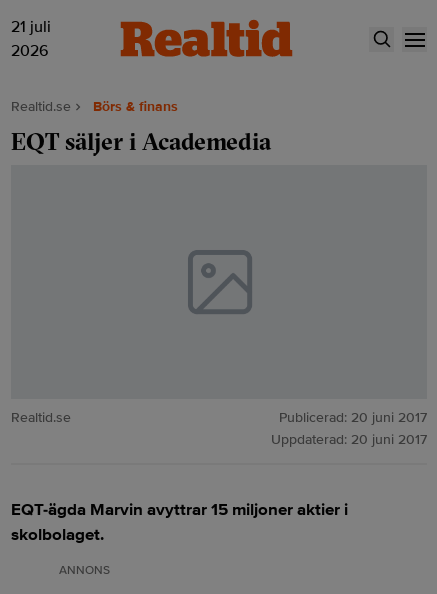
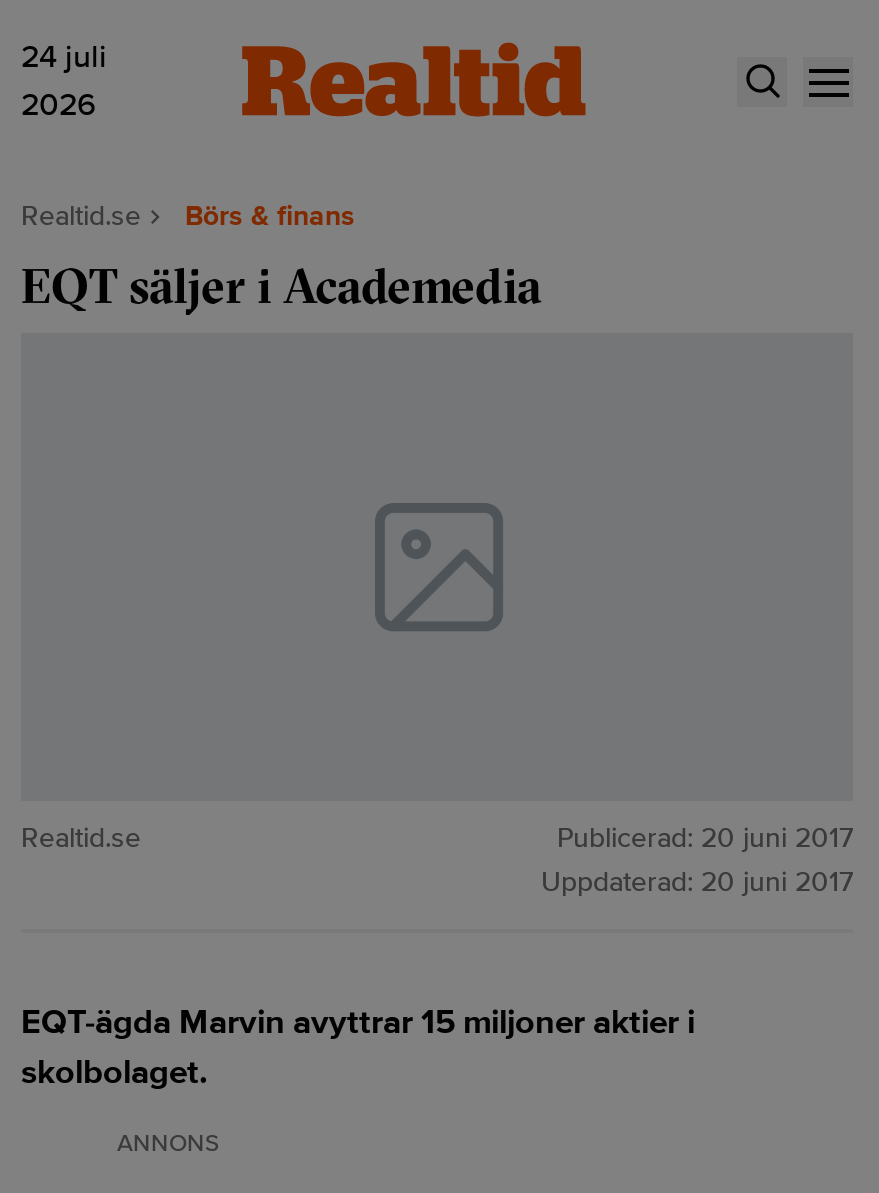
- 21 juli
+ 24 juli
